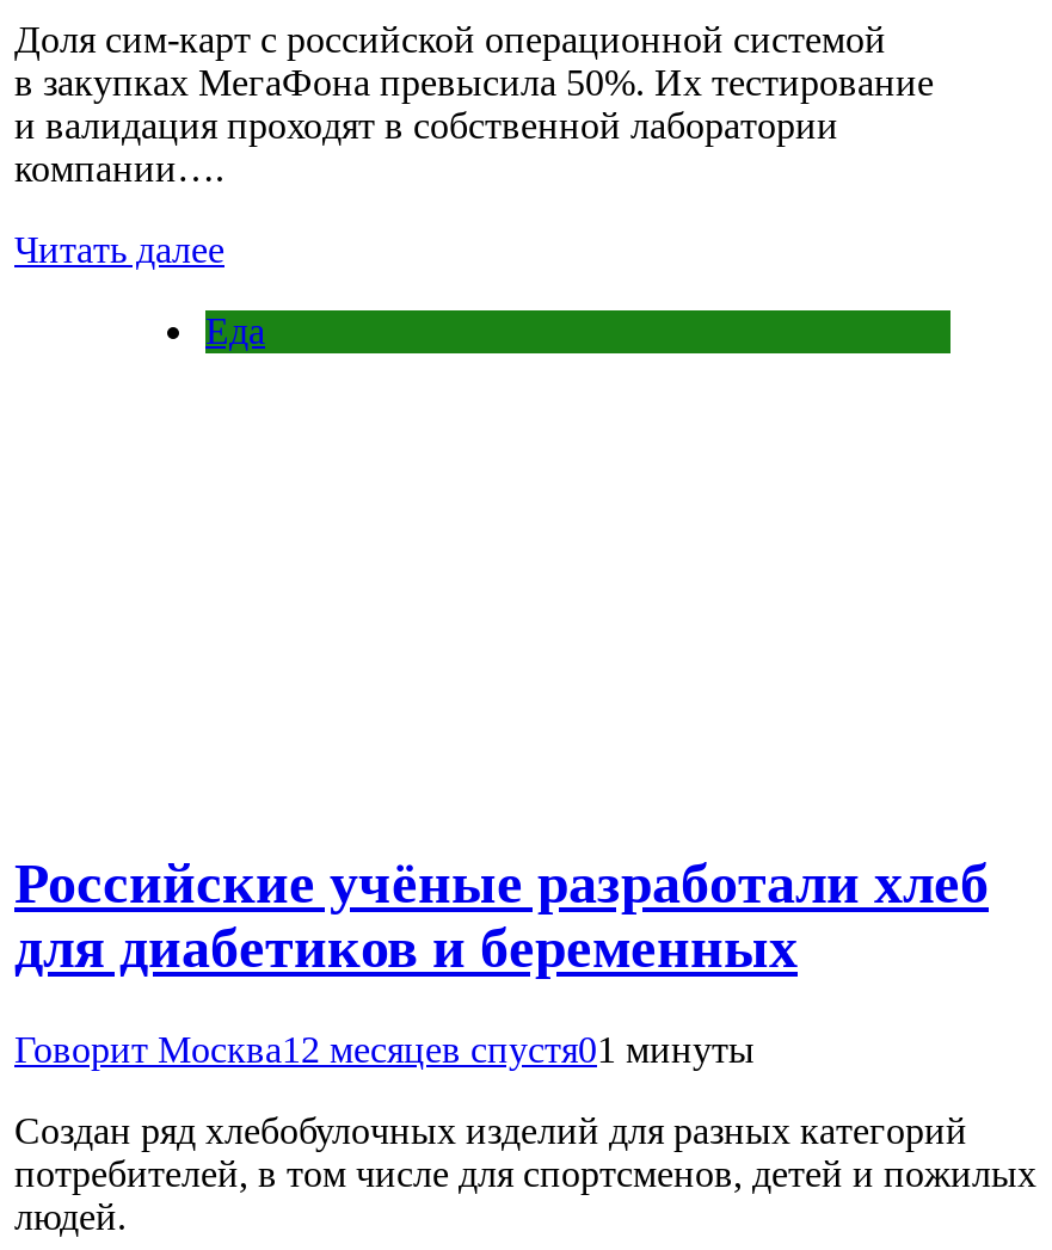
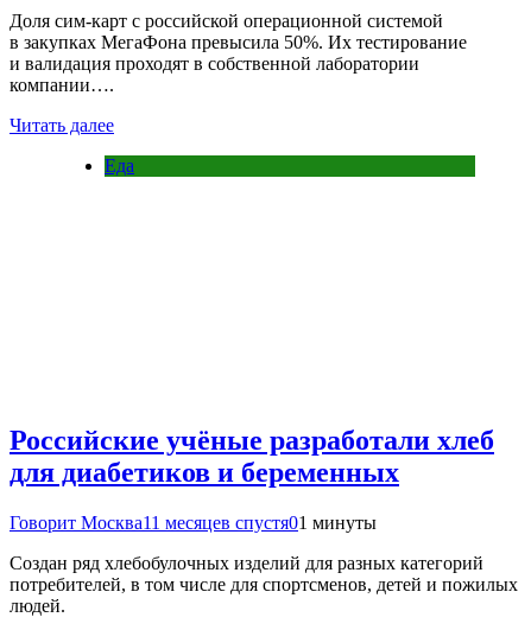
- Говорит Москва12 месяцев спустя01 минуты
+ Говорит Москва11 месяцев спустя01 минуты
